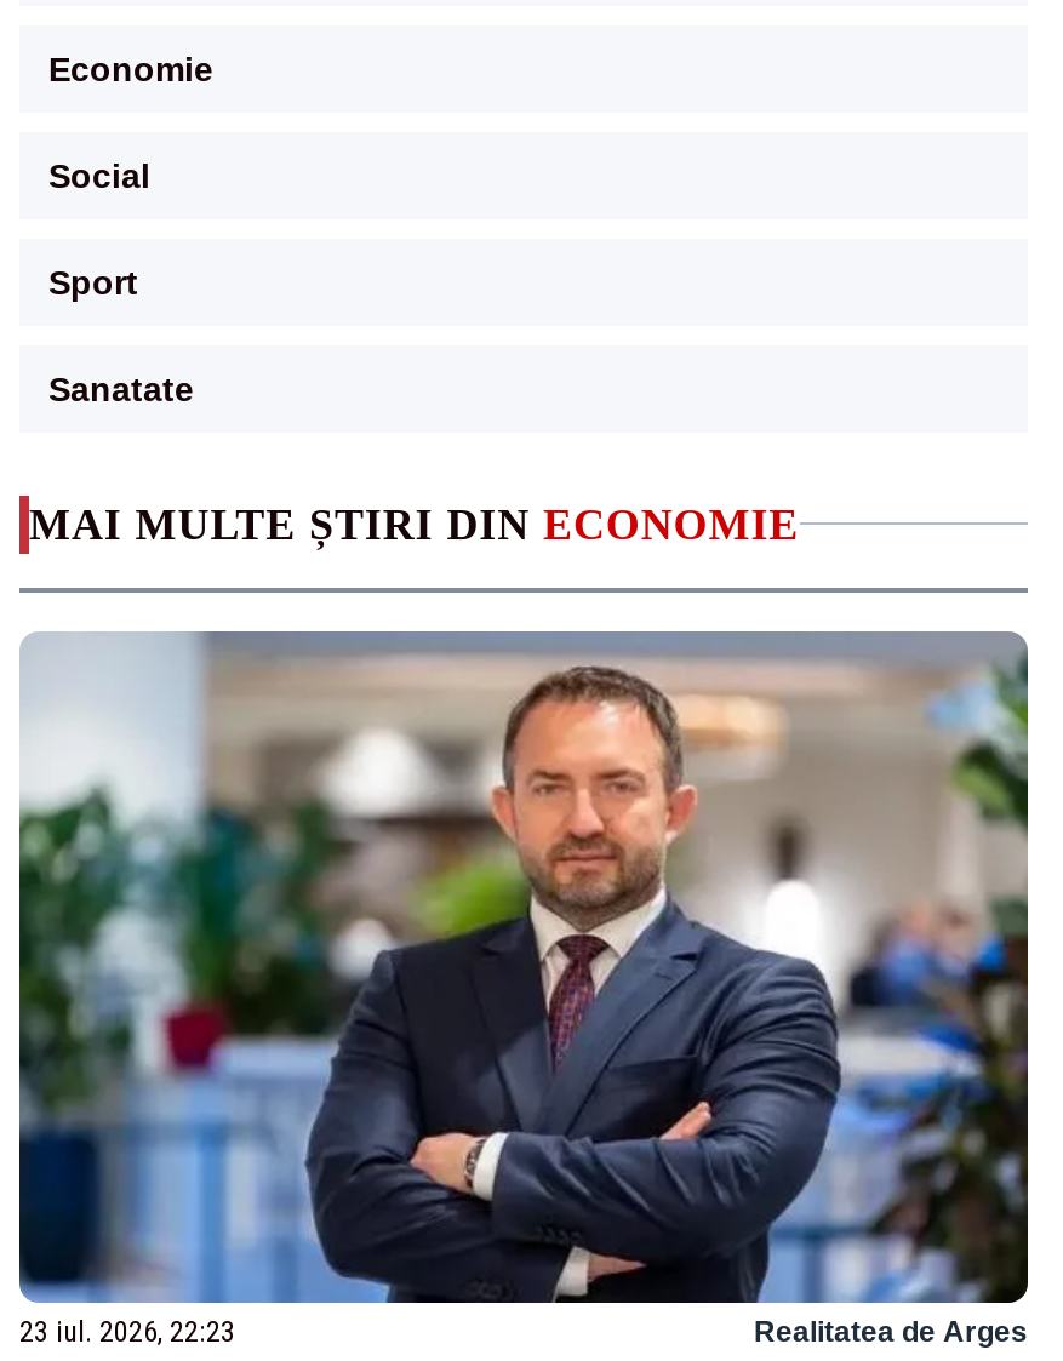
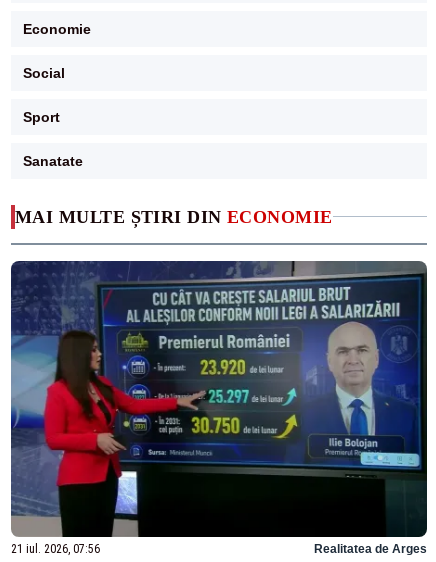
- [image]
- 23 iul. 2026, 22:23
+ [image]
+ 21 iul. 2026, 07:56
